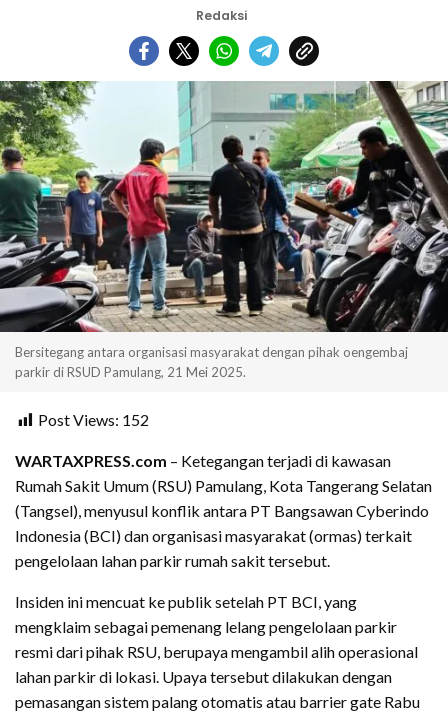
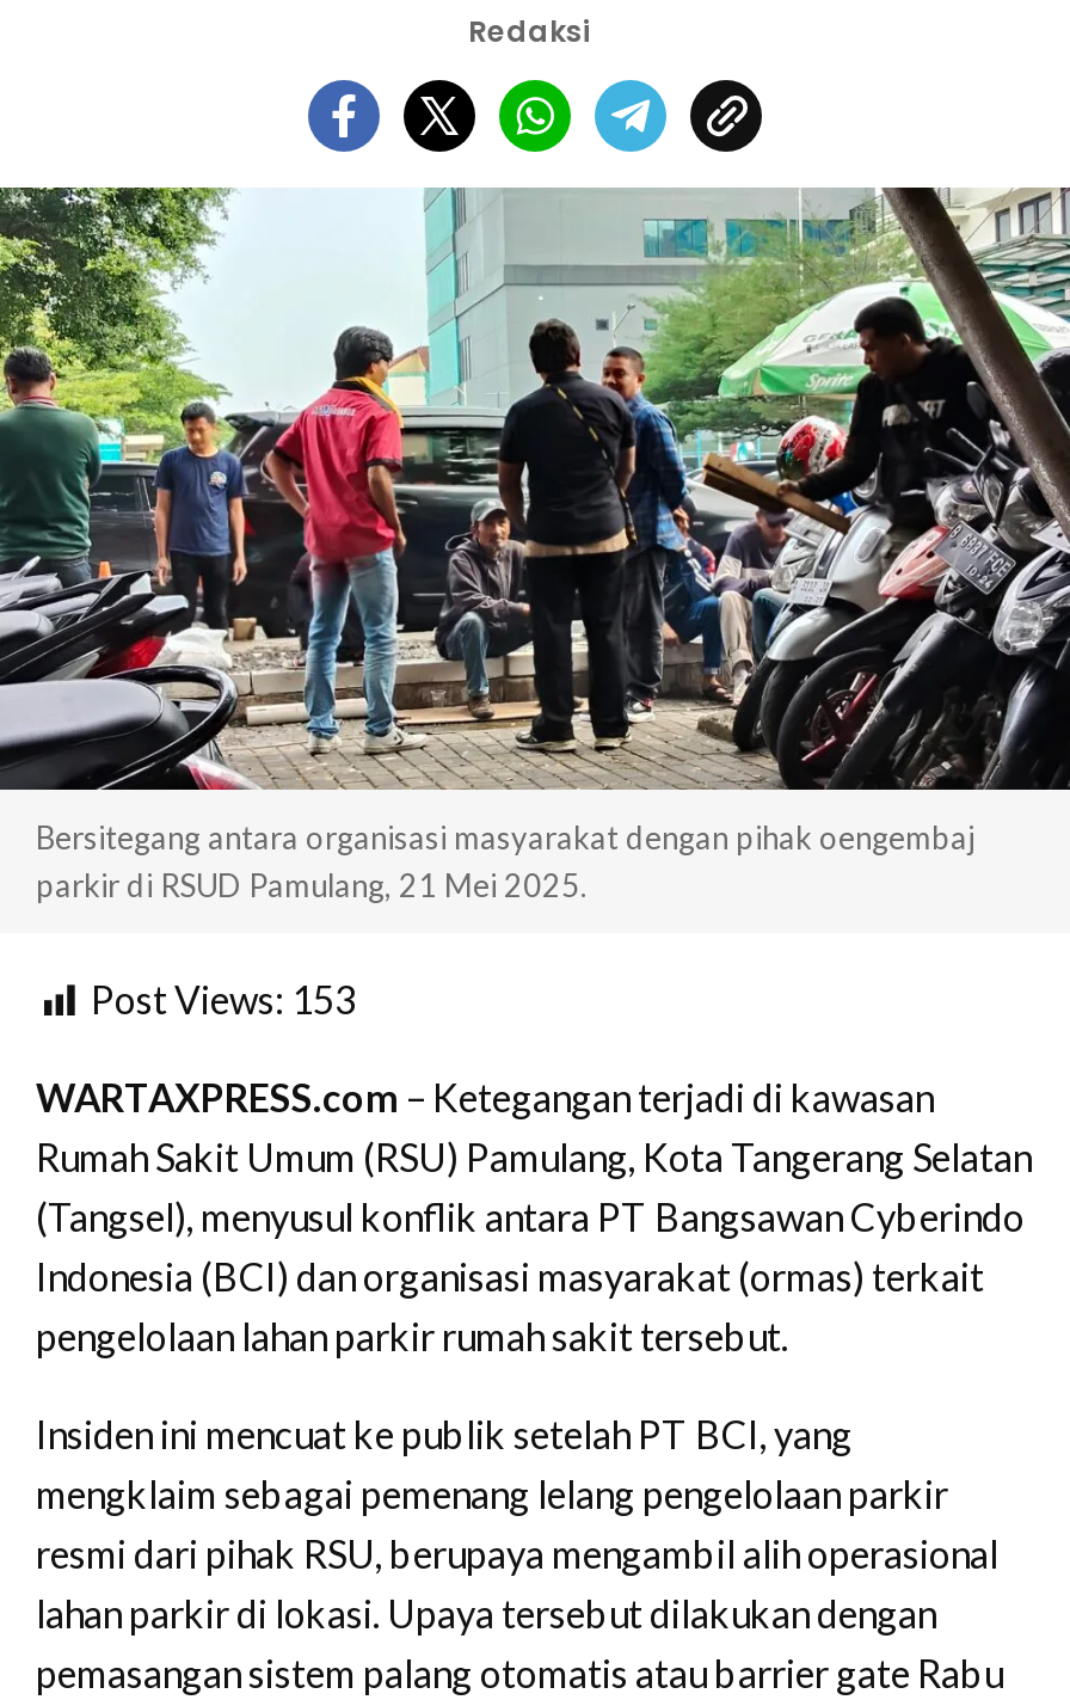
- Post Views: 152
+ Post Views: 153
